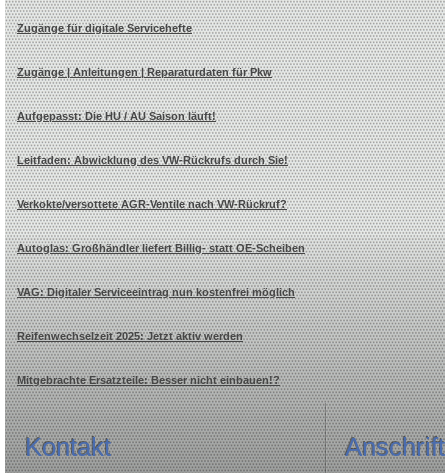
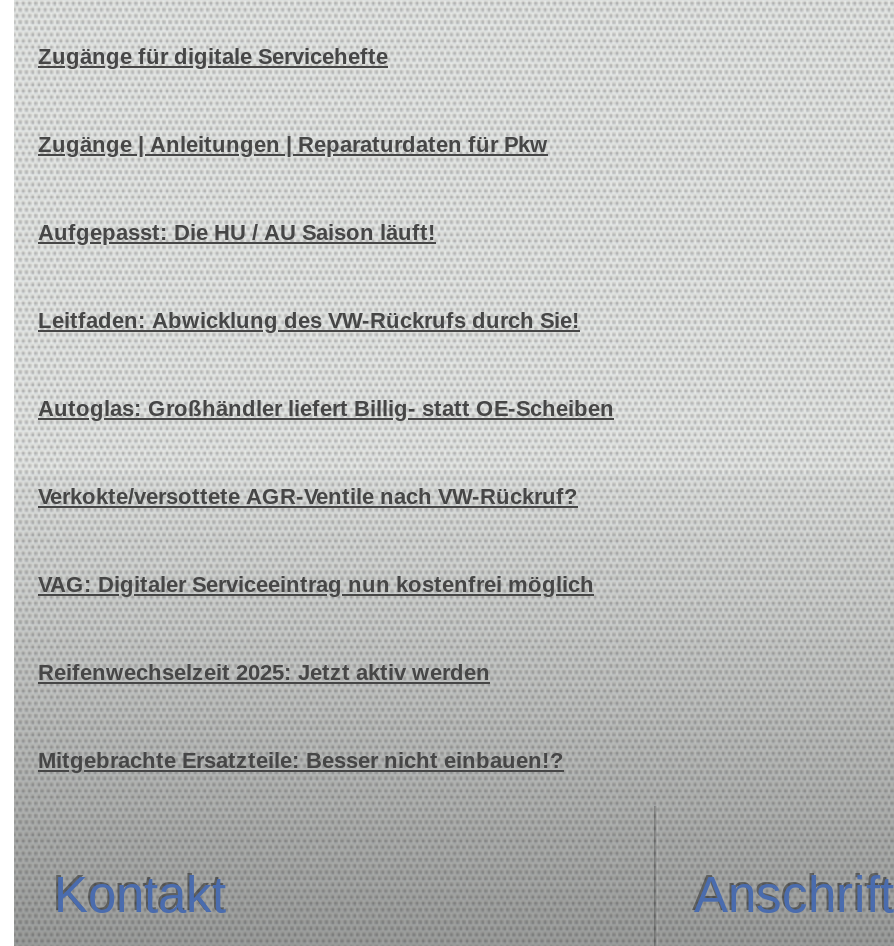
moved down: Verkokte/versottete AGR-Ventile nach VW-Rückruf?

moved up: Autoglas: Großhändler liefert Billig- statt OE-Scheiben
